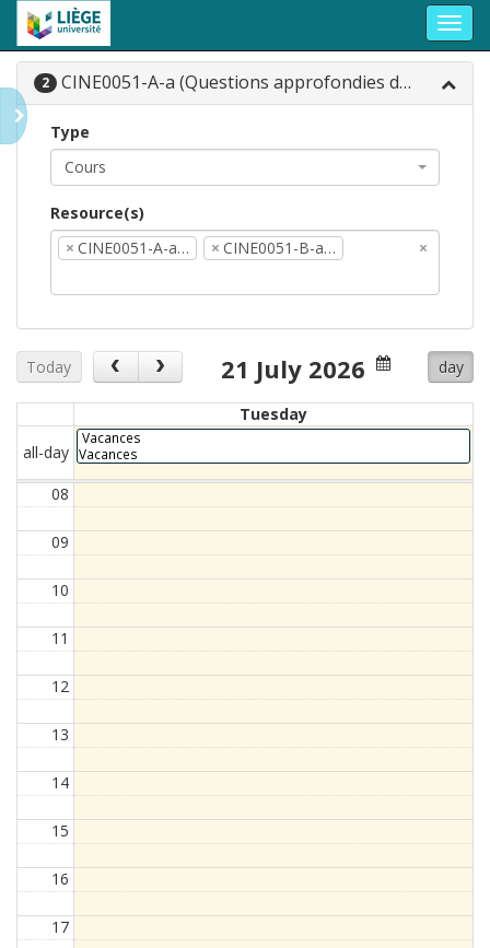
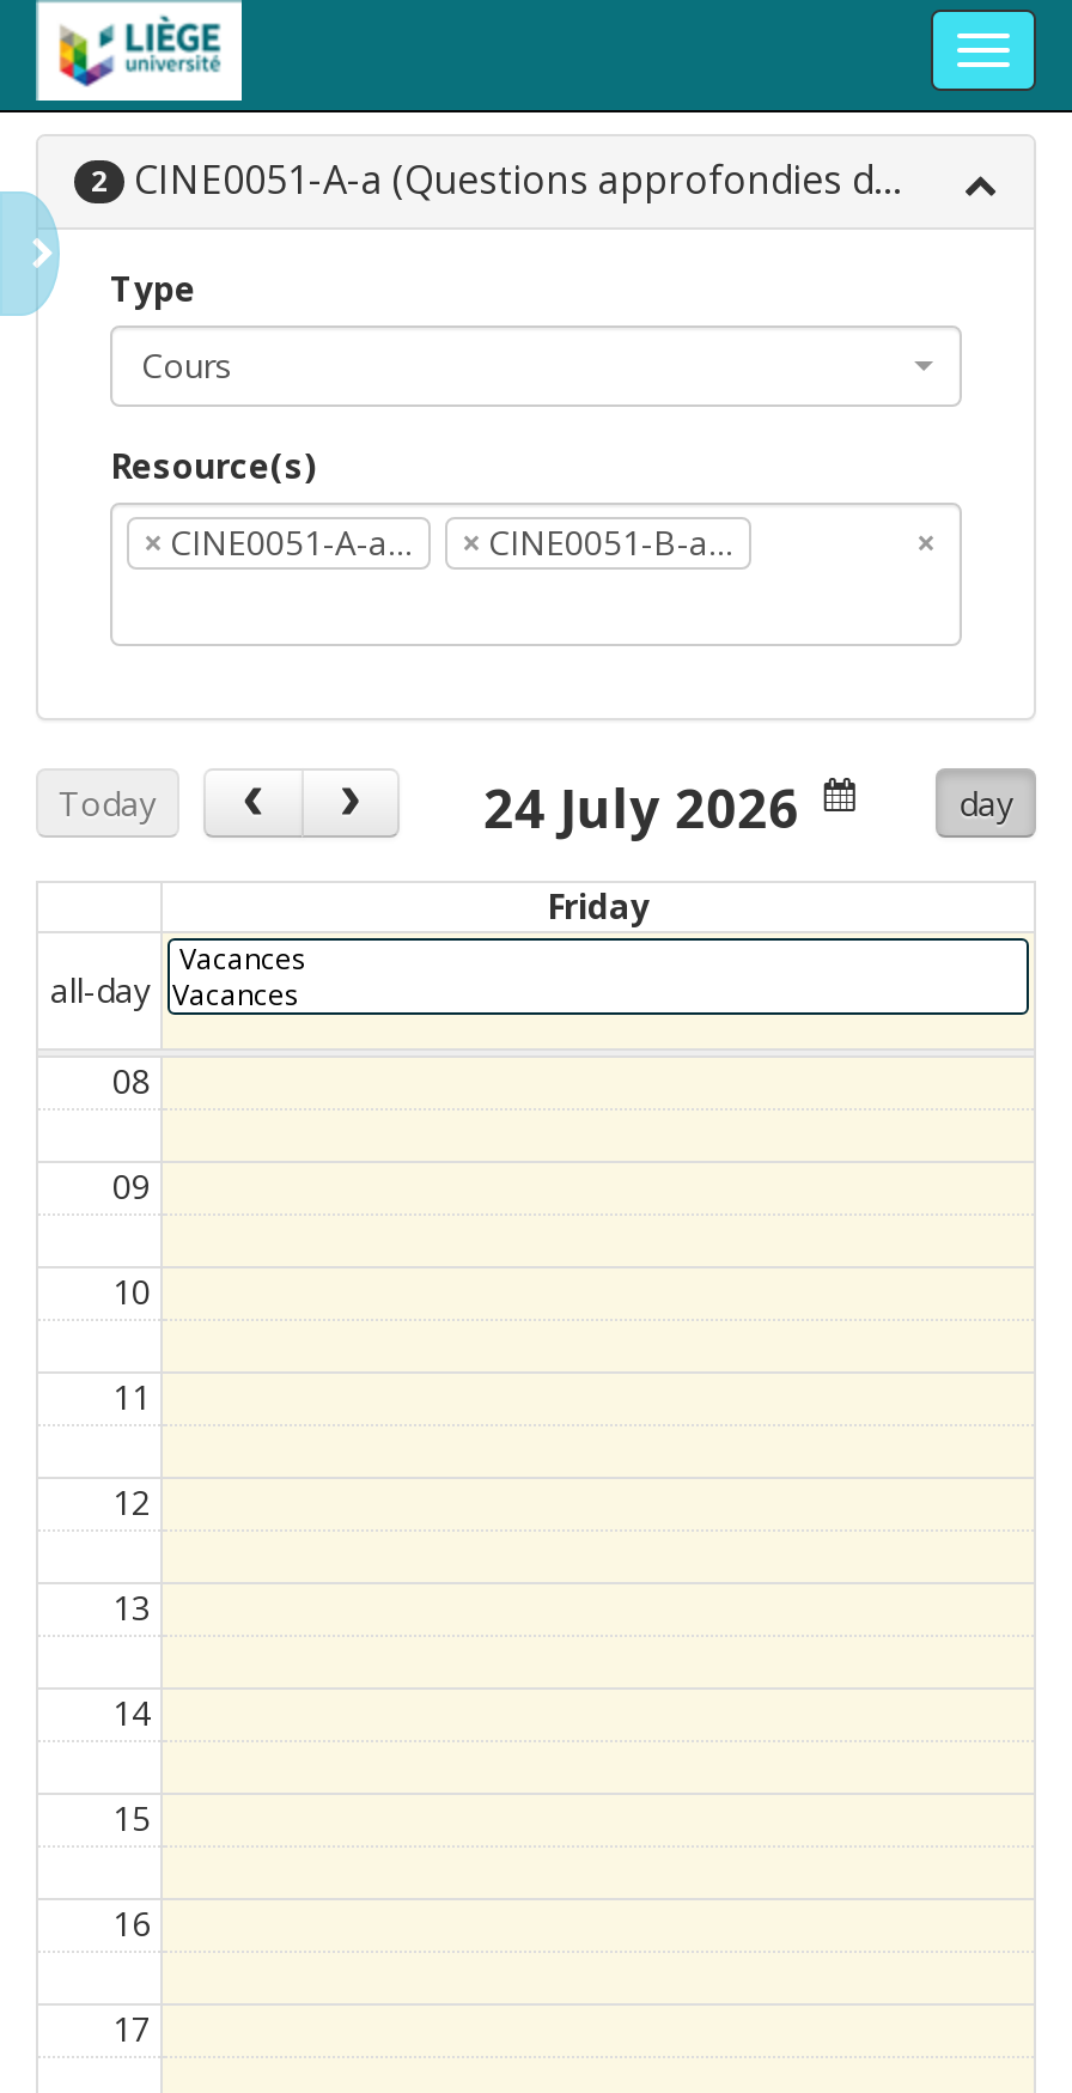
- 21 July 2026
+ 24 July 2026

- Tuesday
+ Friday
